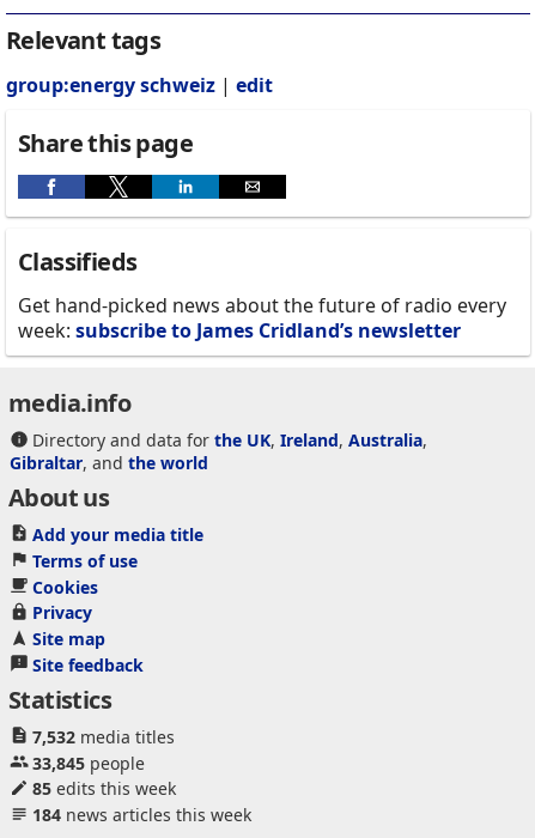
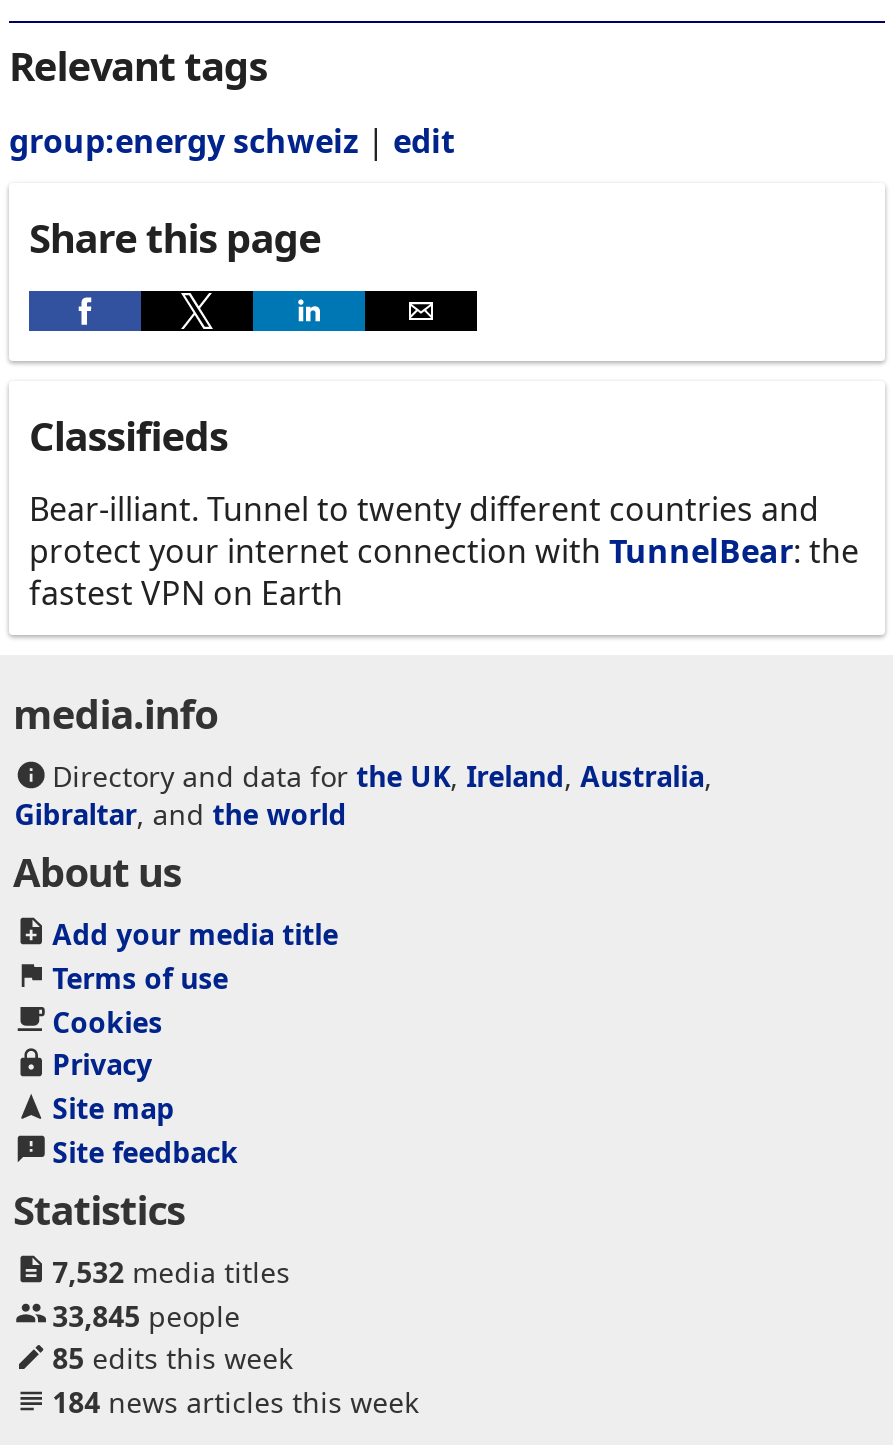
- Get hand-picked news about the future of radio every
- week: subscribe to James Cridland’s newsletter
+ Bear-illiant. Tunnel to twenty different countries and
+ protect your internet connection with TunnelBear: the
+ fastest VPN on Earth
